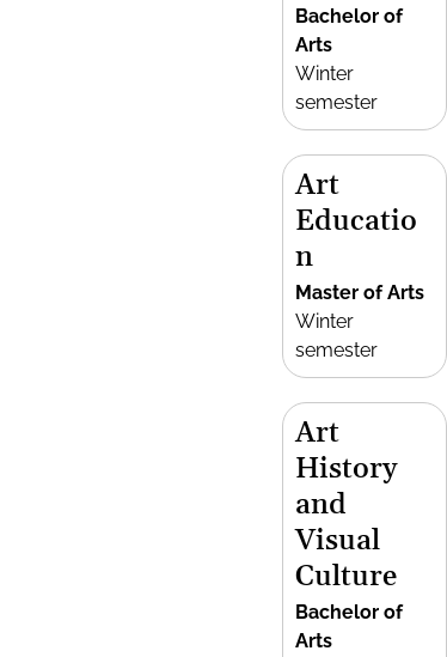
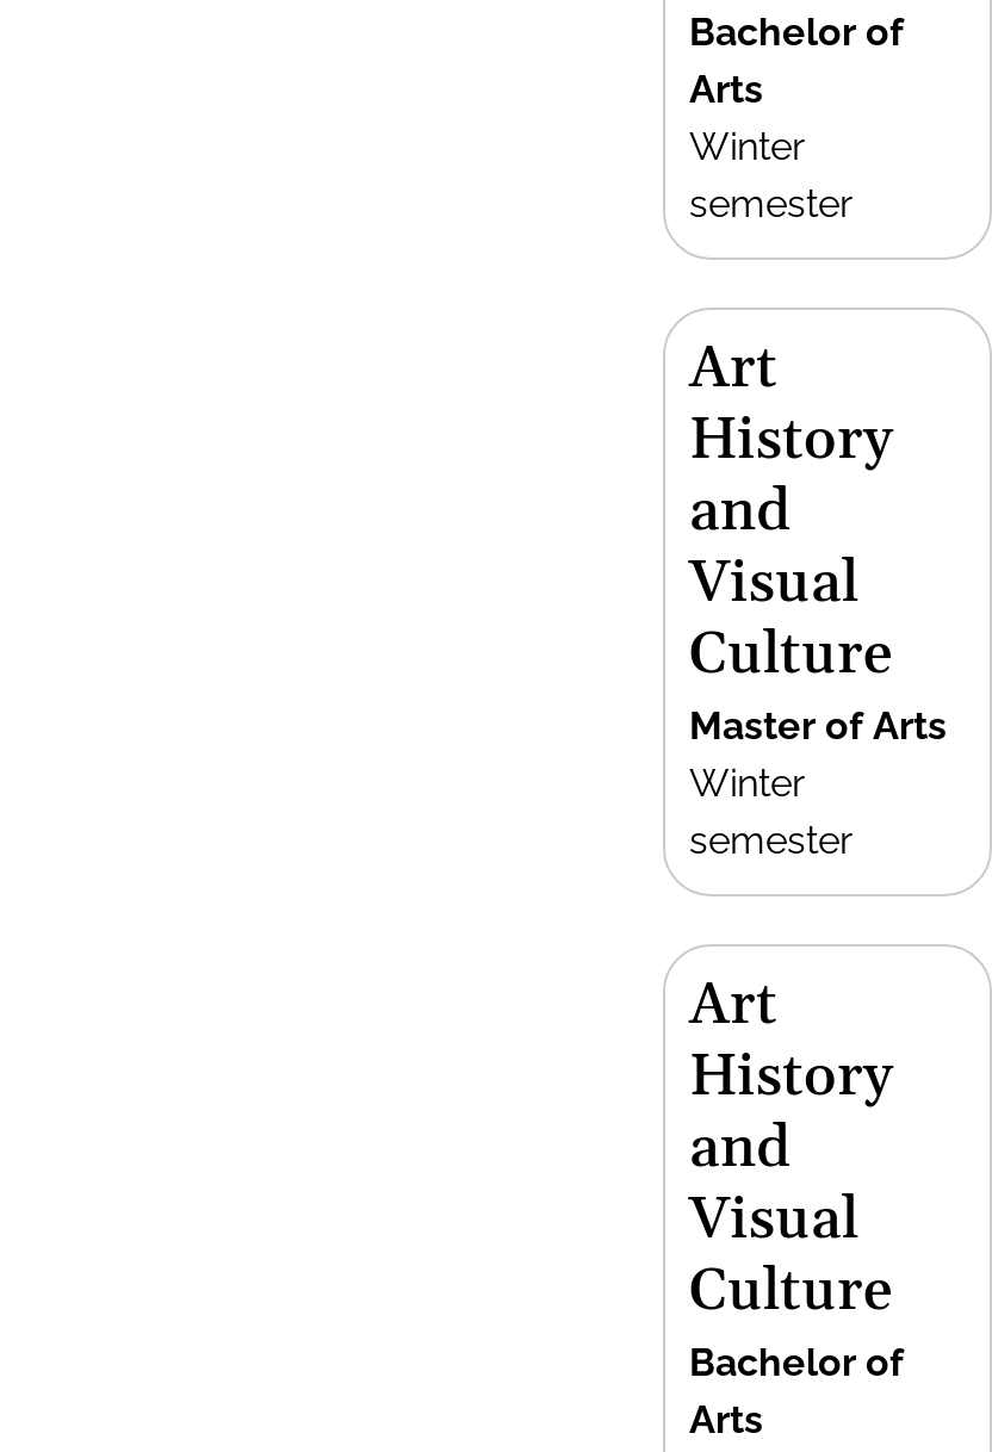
- Educatio
- n
+ History
+ and
+ Visual
+ Culture
